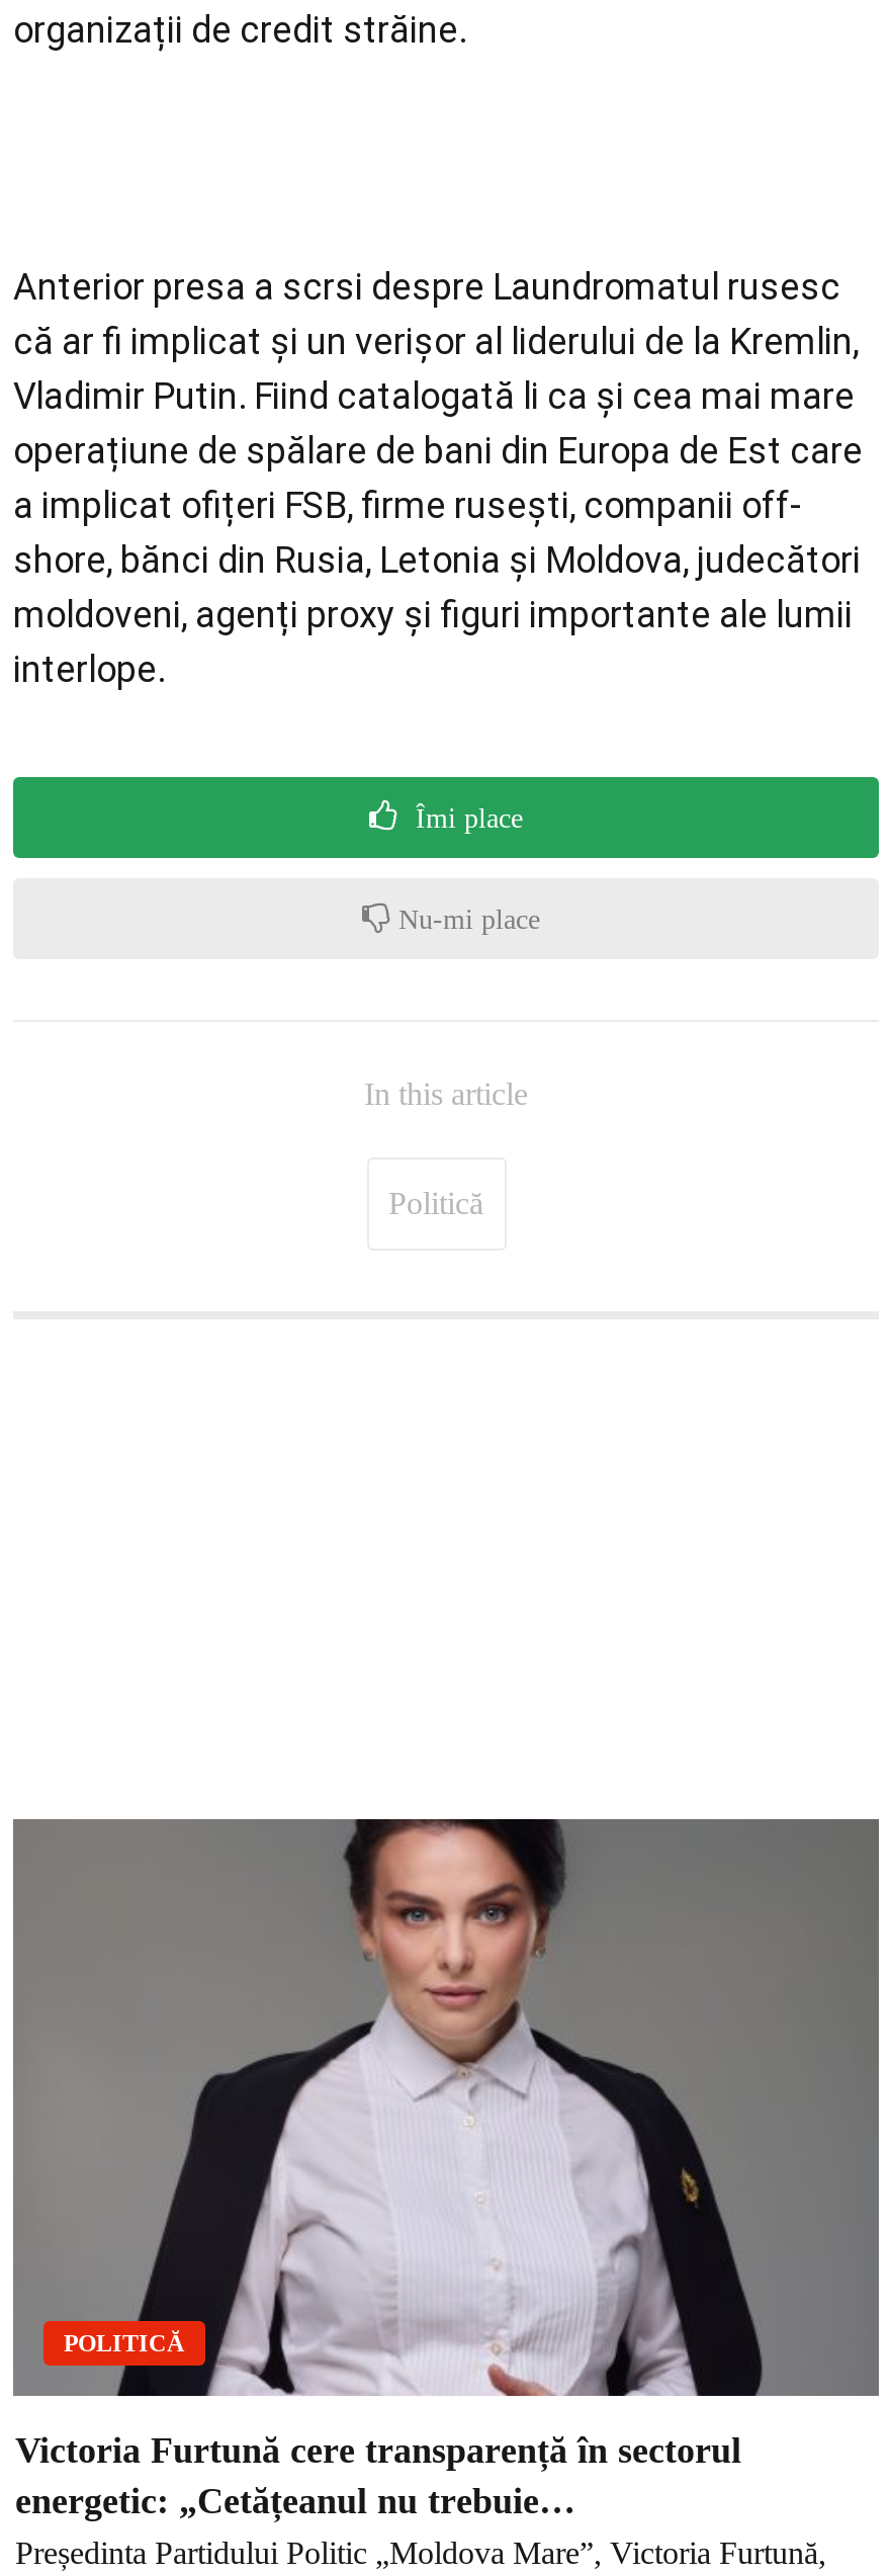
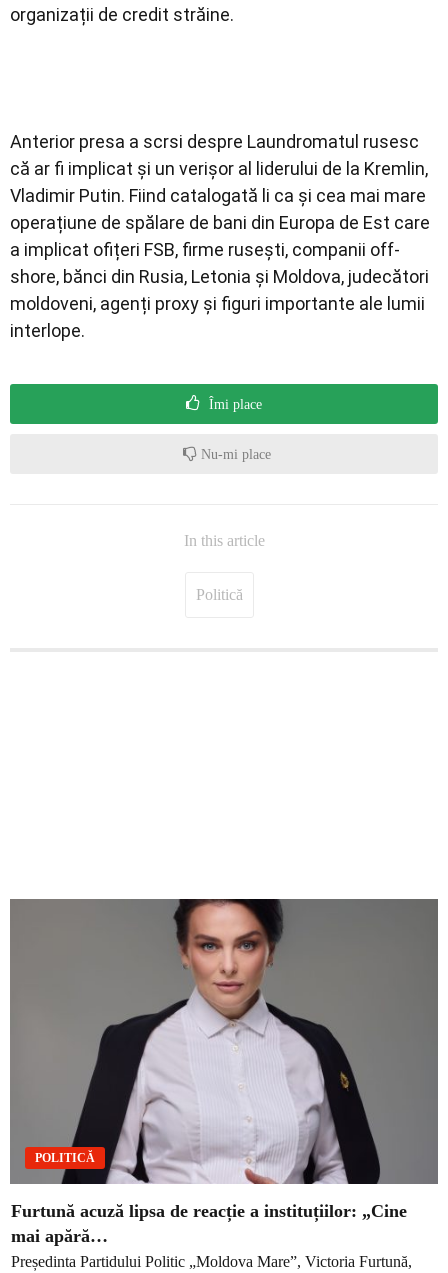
- Victoria Furtună cere transparență în sectorul
- energetic: „Cetățeanul nu trebuie…
+ Furtună acuză lipsa de reacție a instituțiilor: „Cine
+ mai apără…
